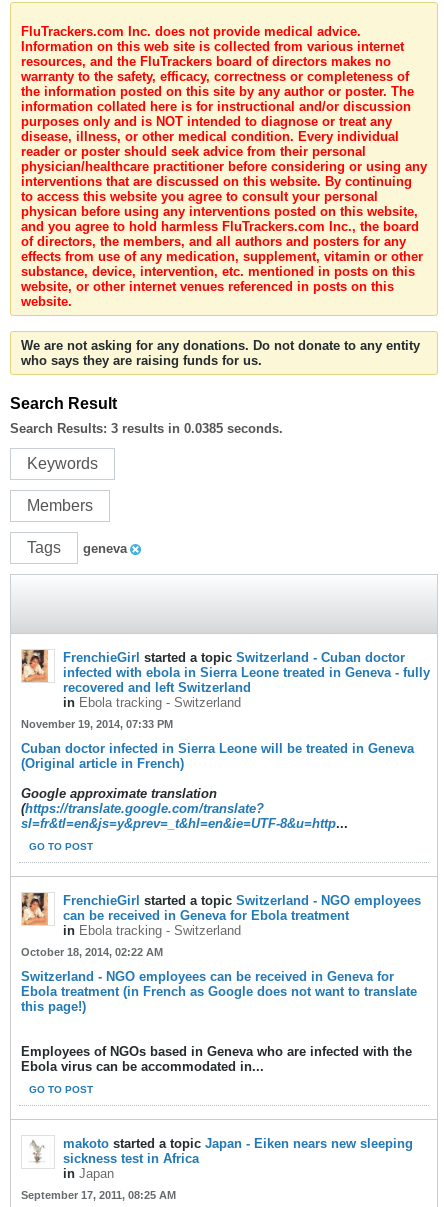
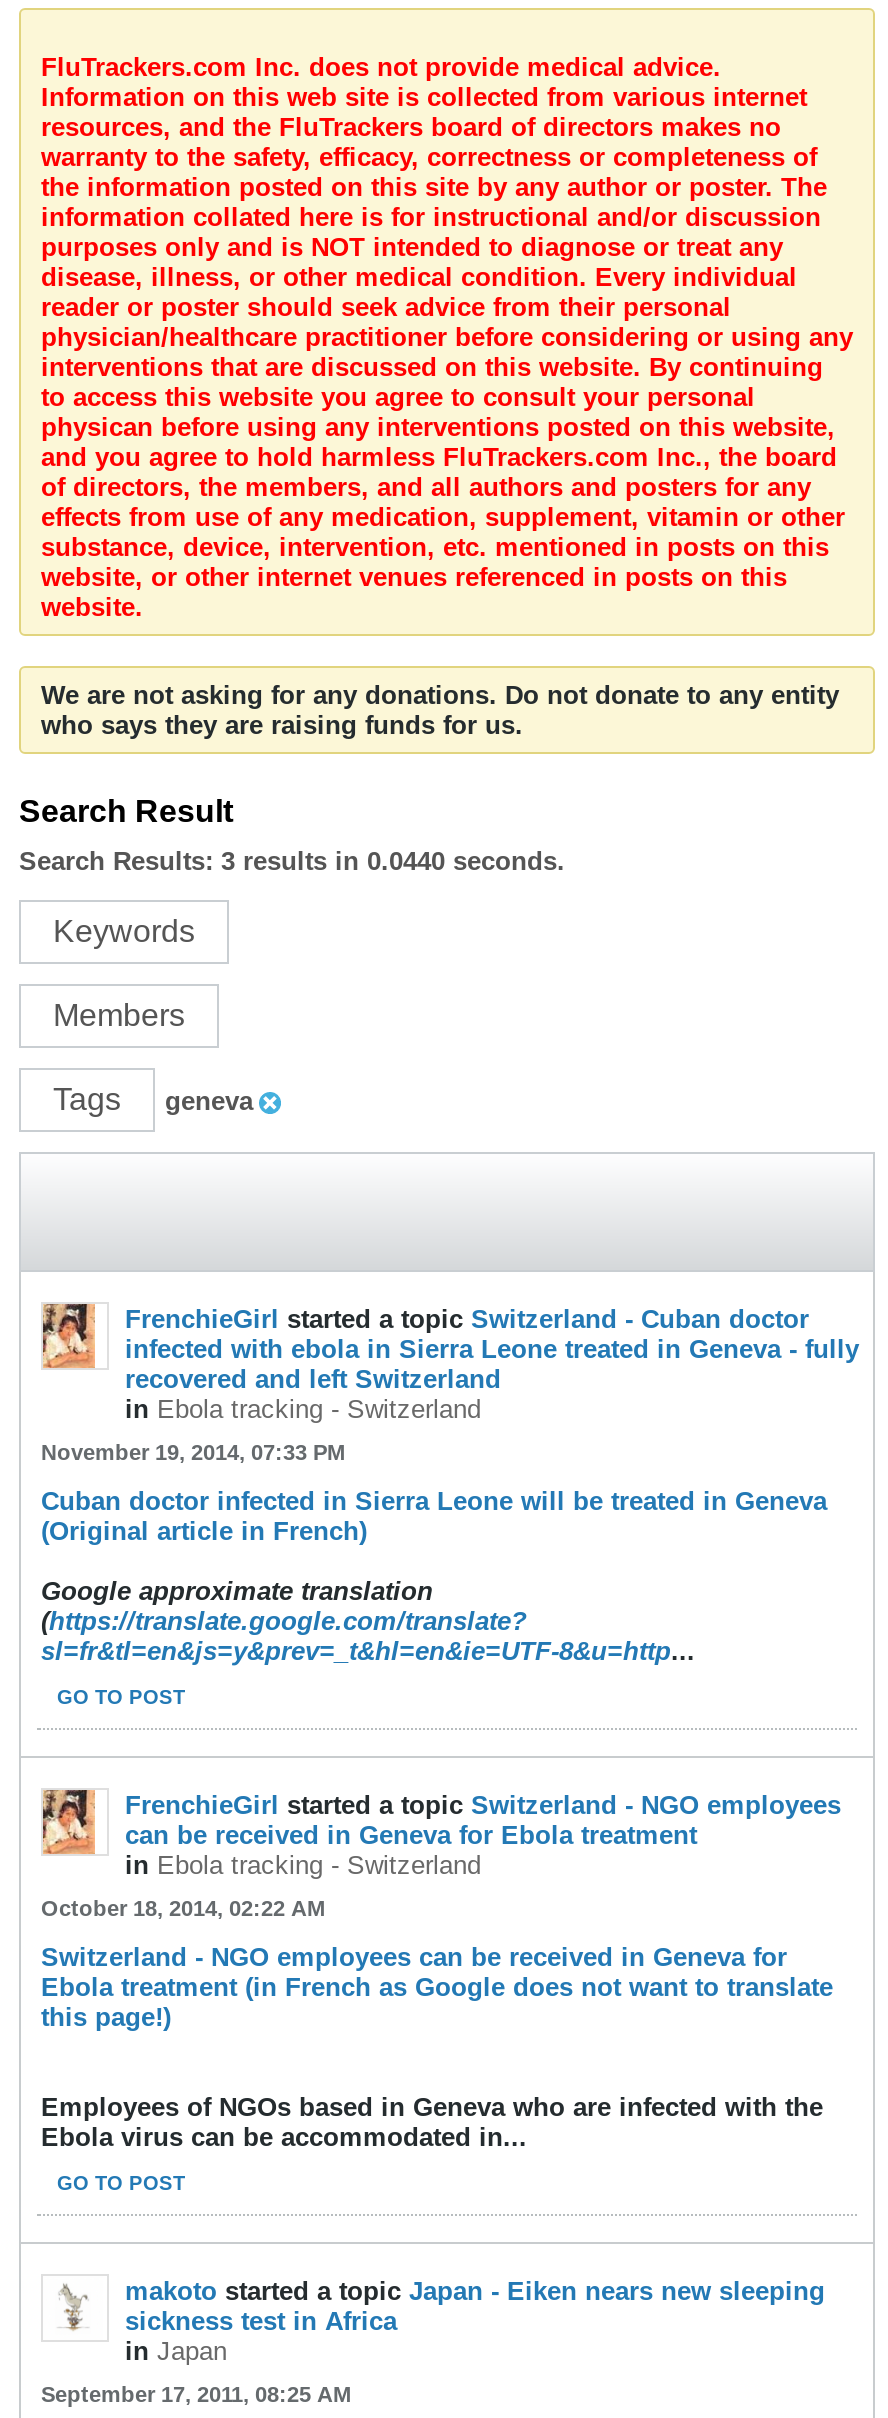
- Search Results: 3 results in 0.0385 seconds.
+ Search Results: 3 results in 0.0440 seconds.
